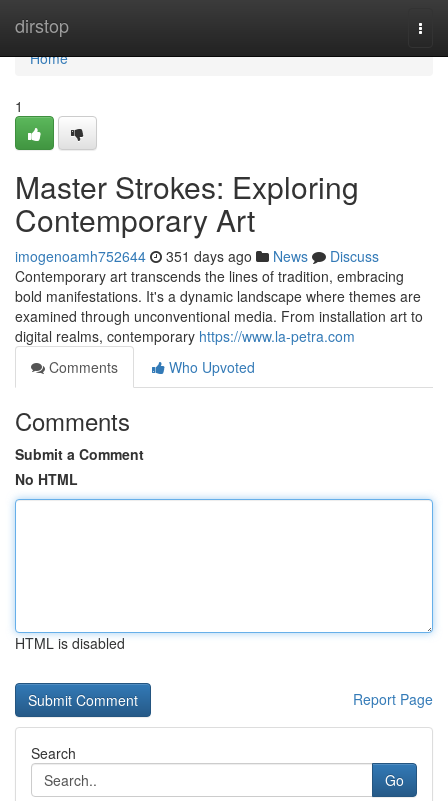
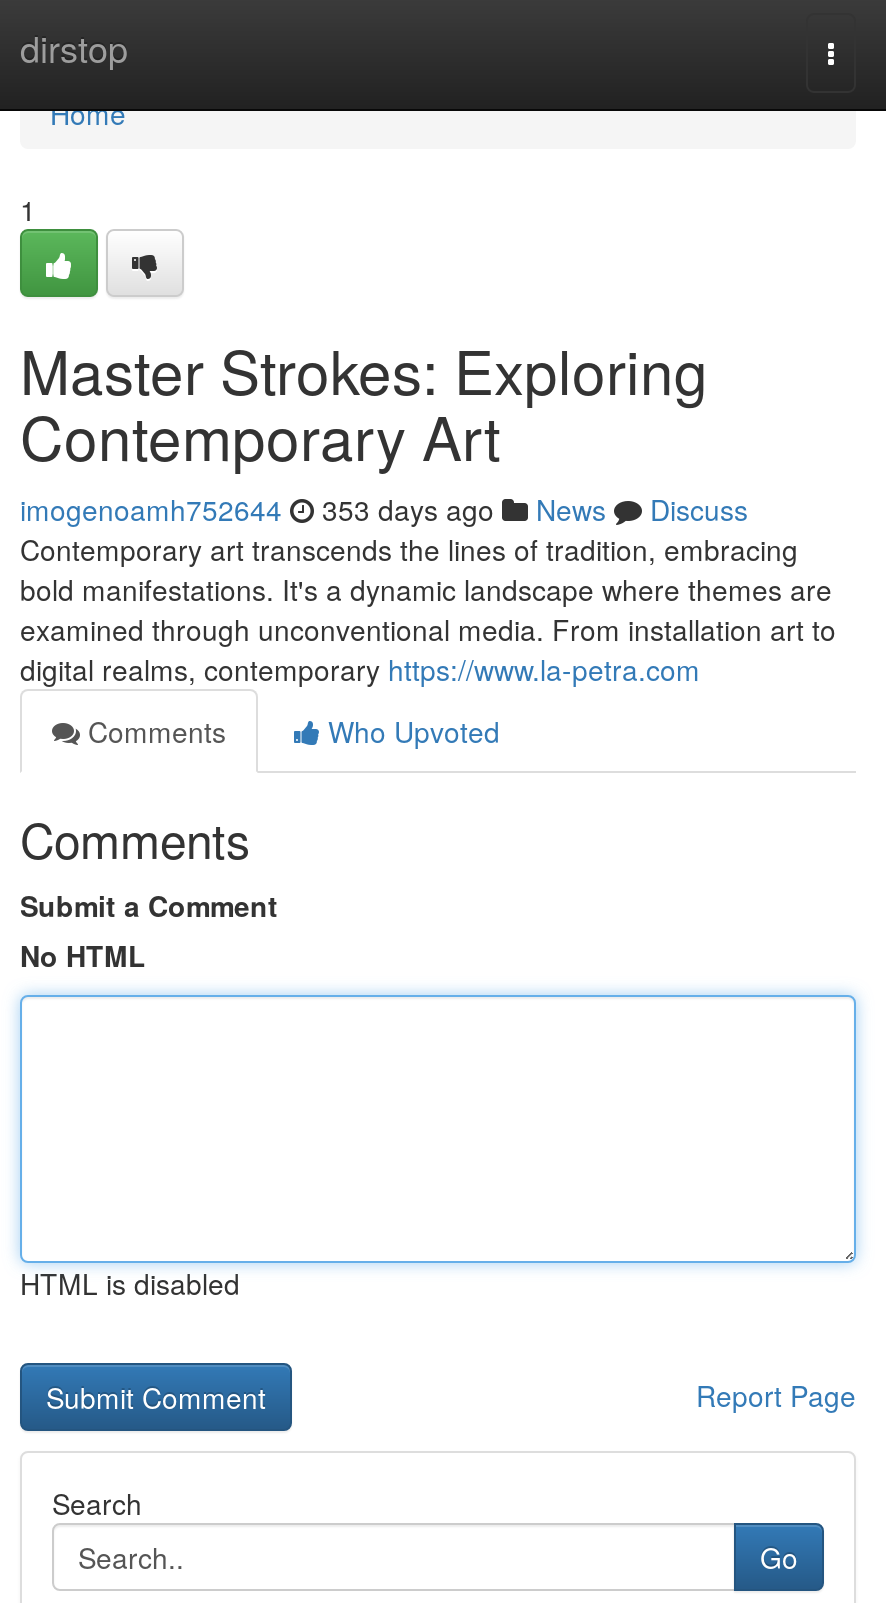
- imogenoamh752644 351 days ago News Discuss
+ imogenoamh752644 353 days ago News Discuss
